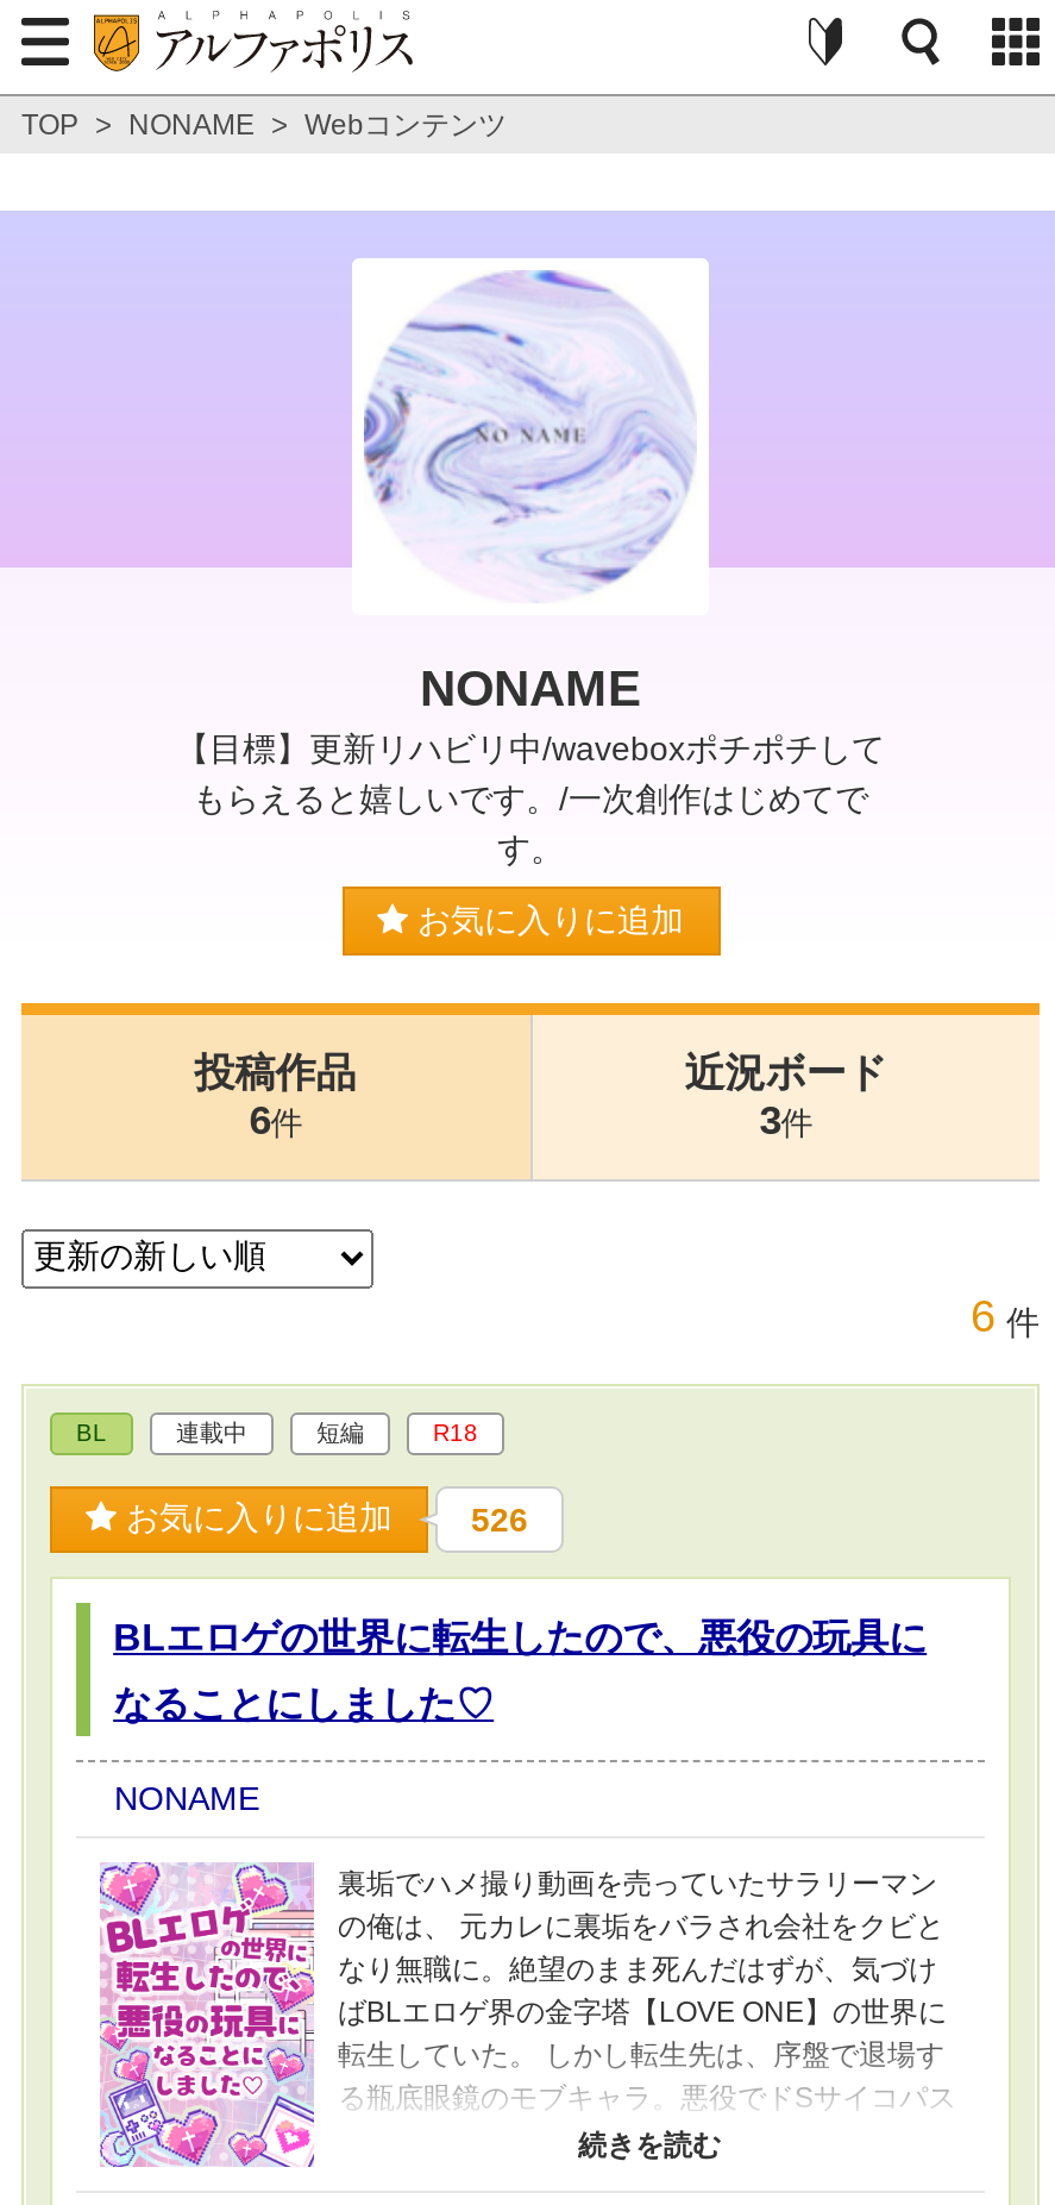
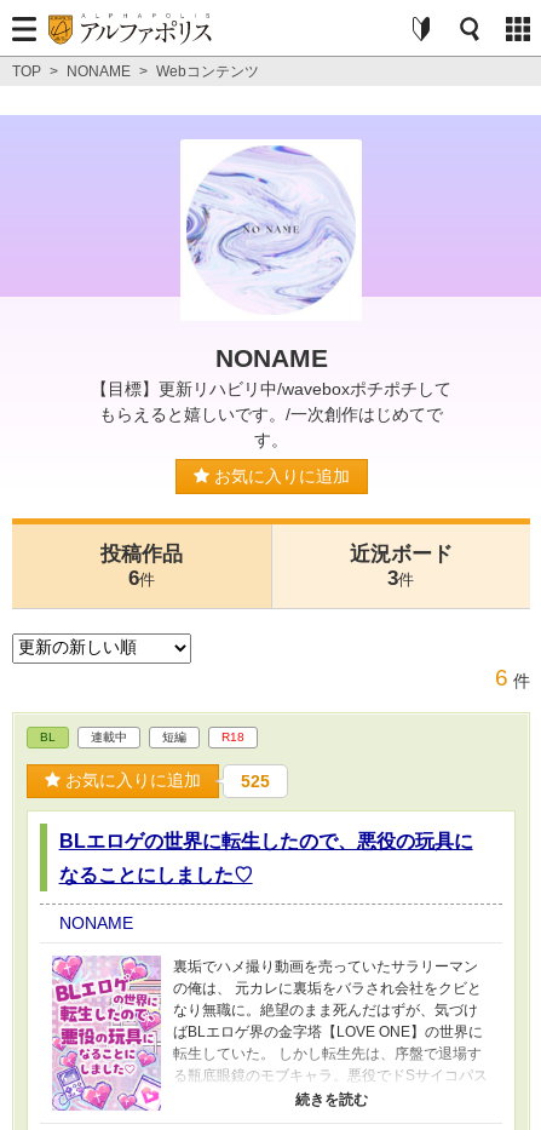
- 526
+ 525
